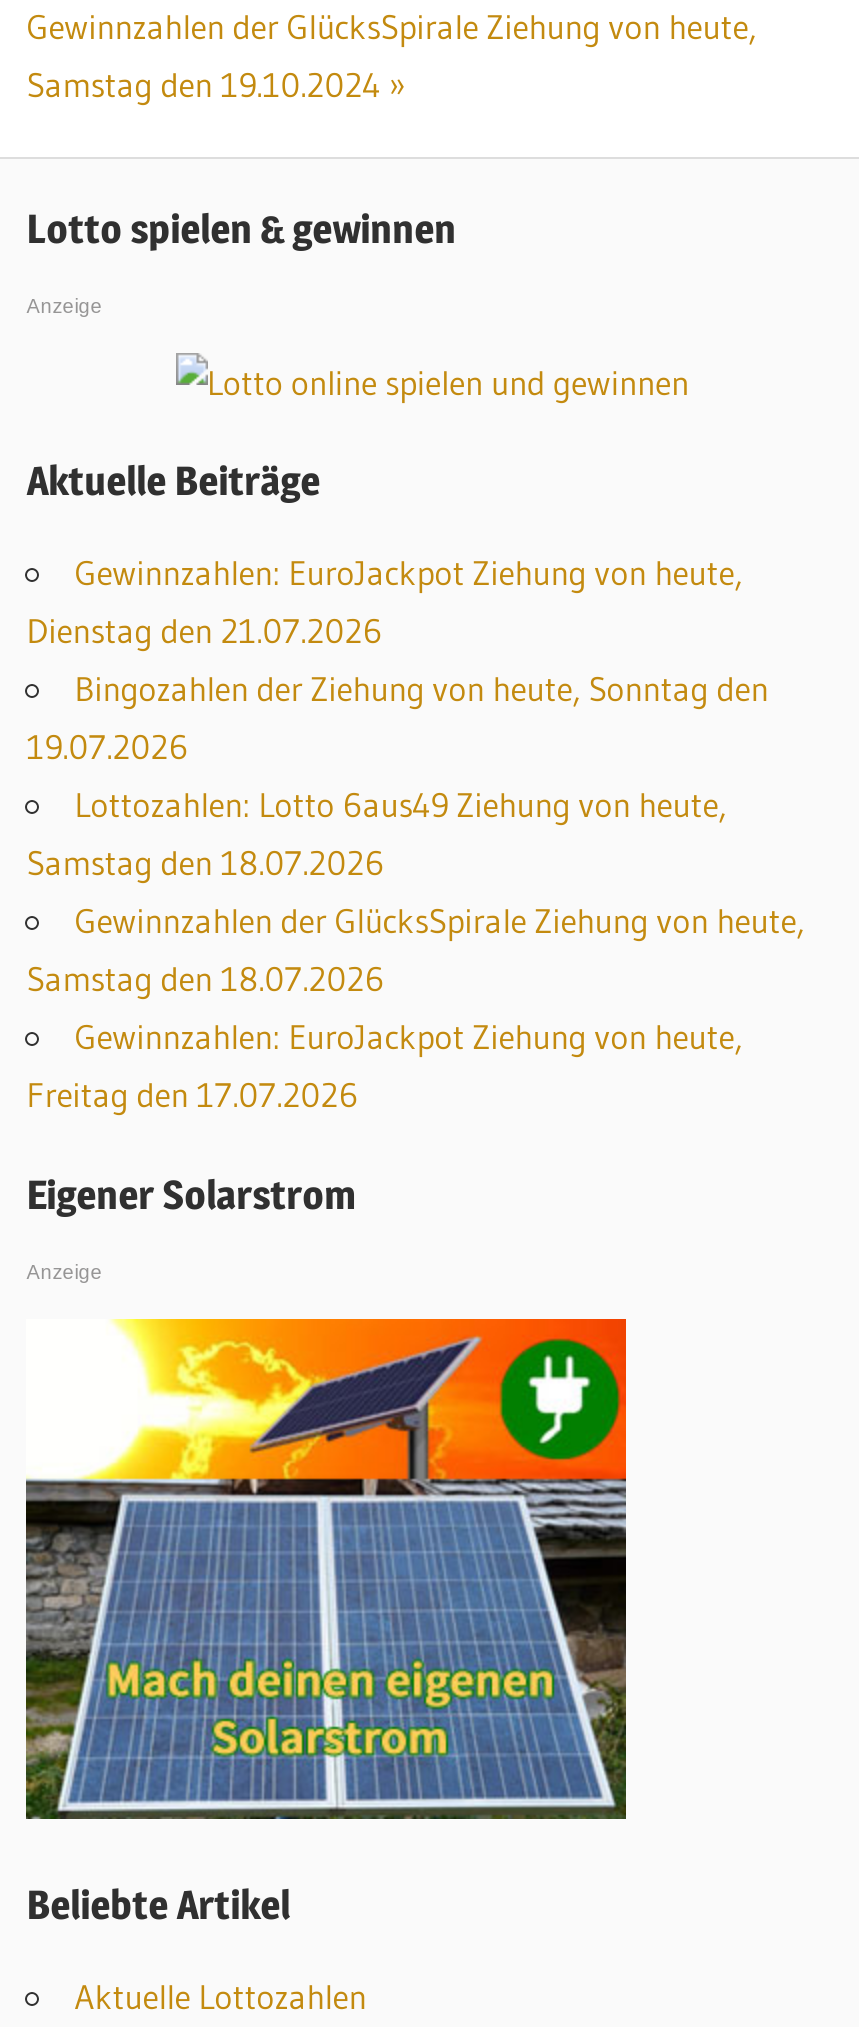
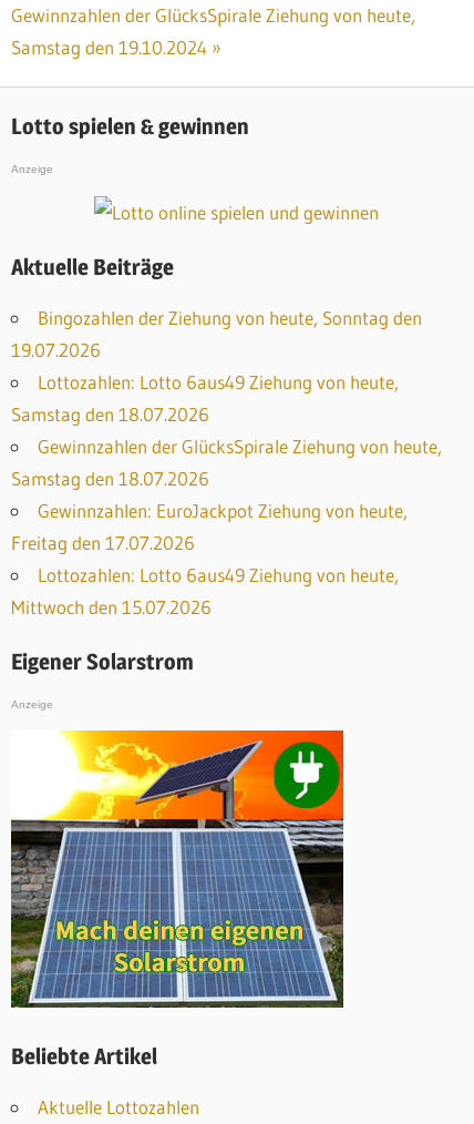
- Gewinnzahlen: EuroJackpot Ziehung von heute,
- Dienstag den 21.07.2026

moved up: Bingozahlen der Ziehung von heute, Sonntag den | 19.07.2026 | Lottozahlen: Lotto 6aus49 Ziehung von heute, | Samstag den 18.07.2026 | Gewinnzahlen der GlücksSpirale Ziehung von heute, | Samstag den 18.07.2026 | Gewinnzahlen: EuroJackpot Ziehung von heute, | Freitag den 17.07.2026

+ Lottozahlen: Lotto 6aus49 Ziehung von heute,
+ Mittwoch den 15.07.2026
